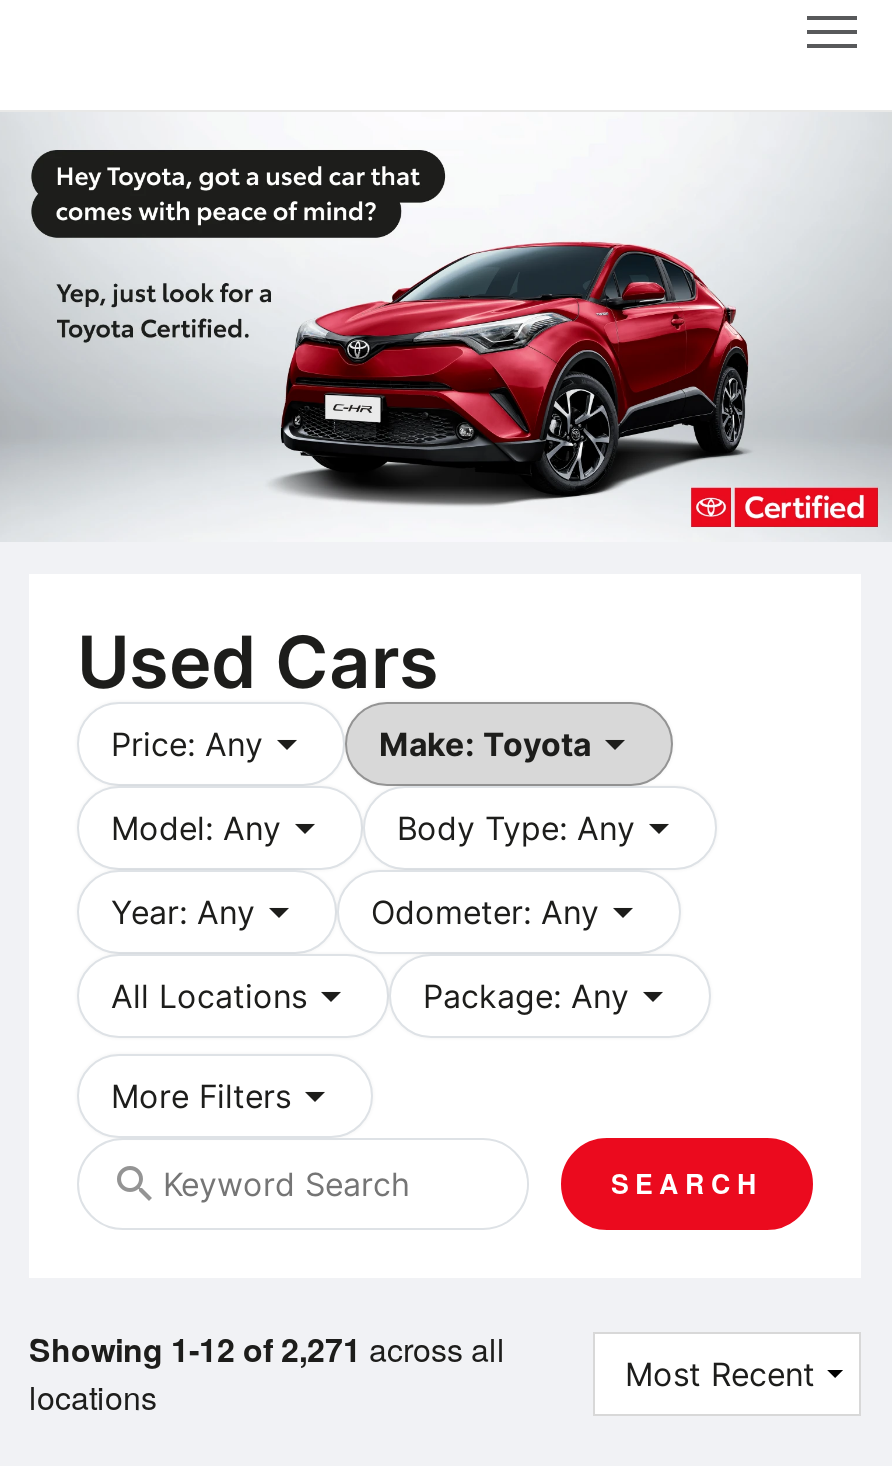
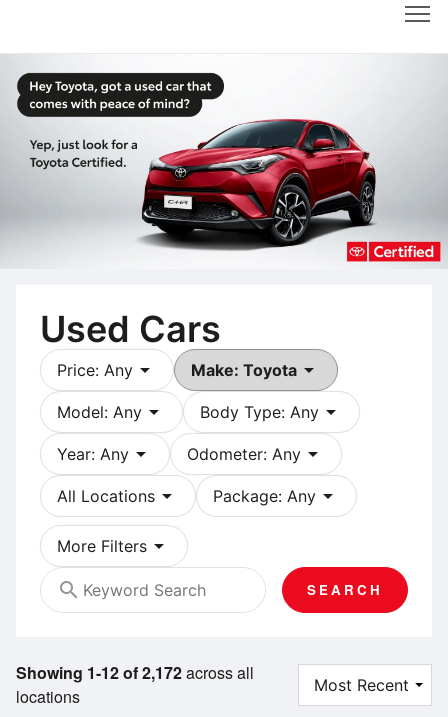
- Showing 1-12 of 2,271 across all
+ Showing 1-12 of 2,172 across all
